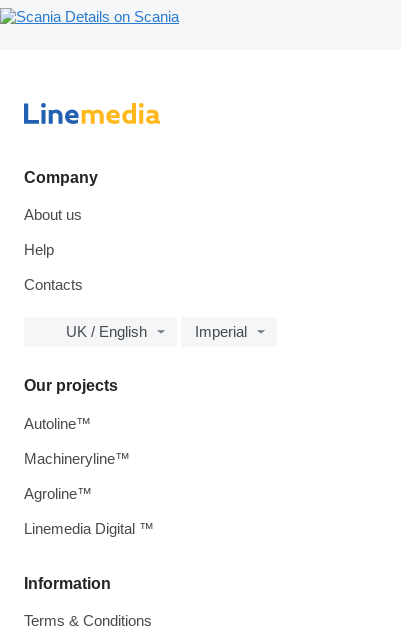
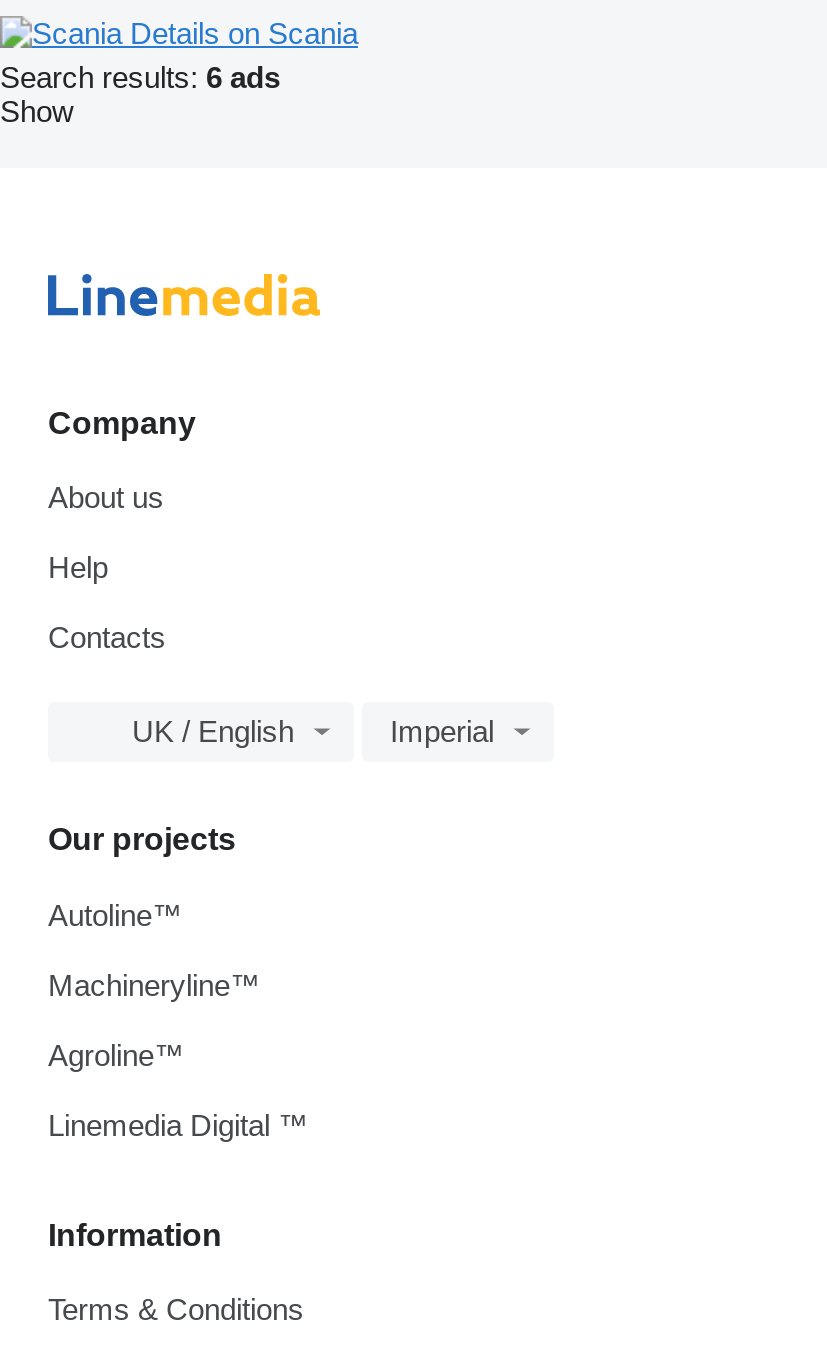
+ Search results: 6 ads
+ Show
